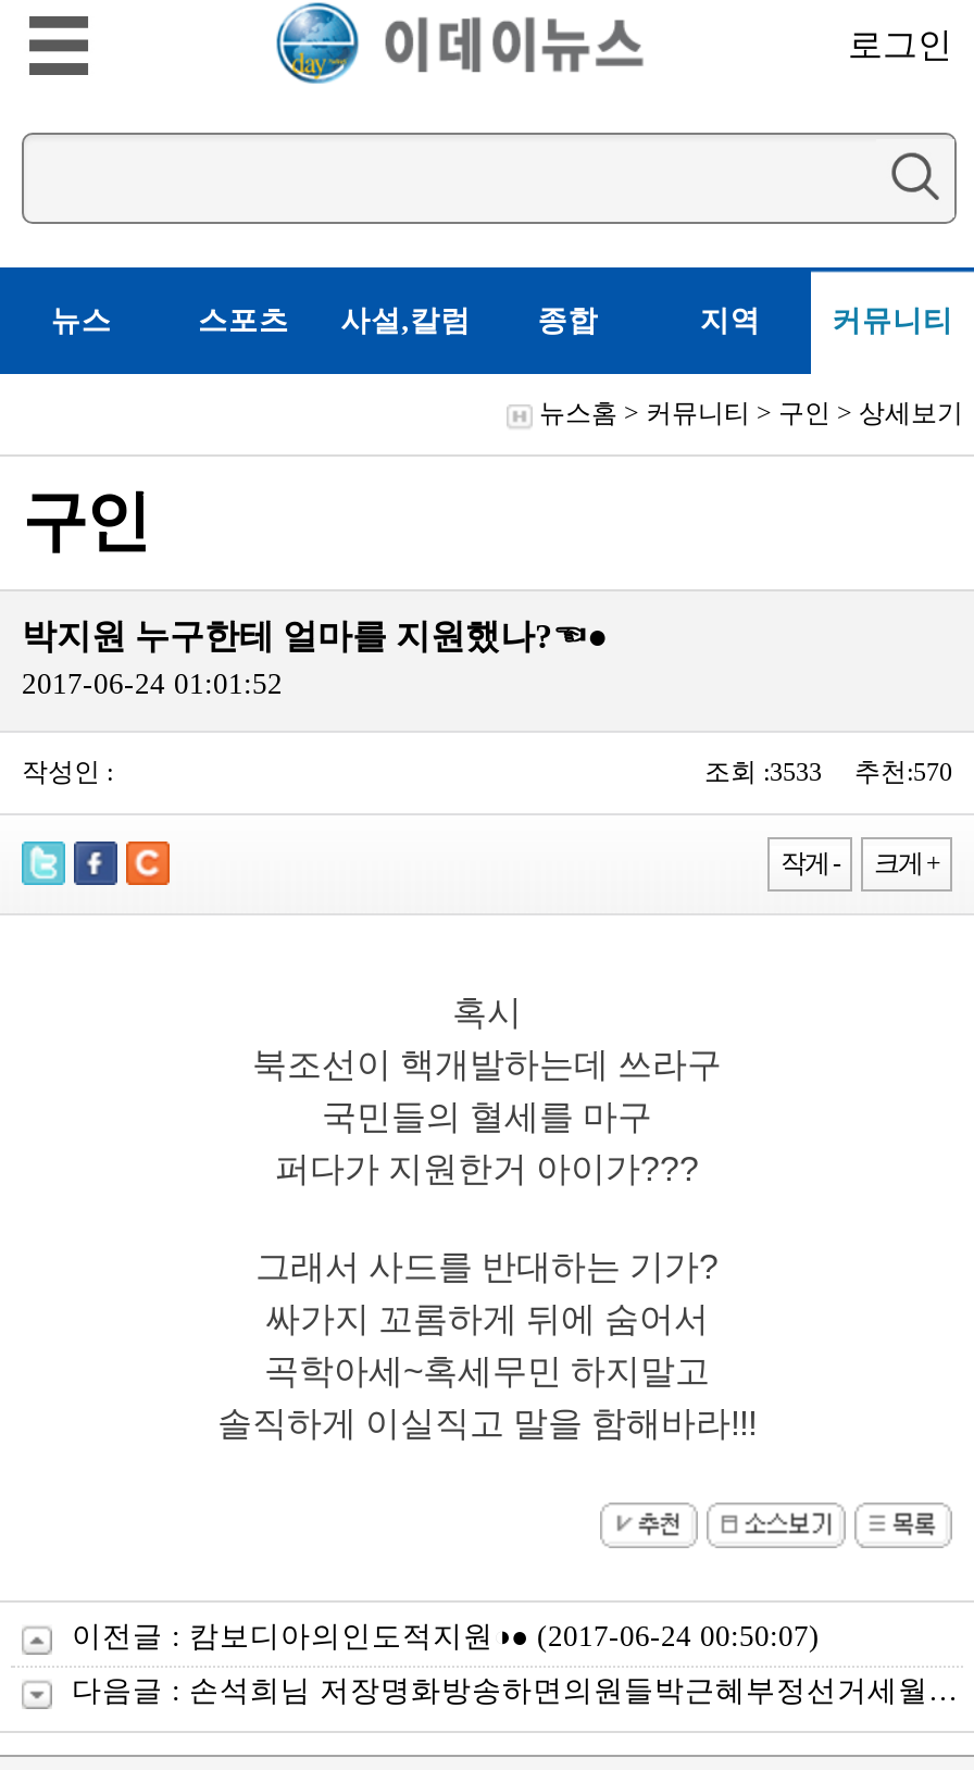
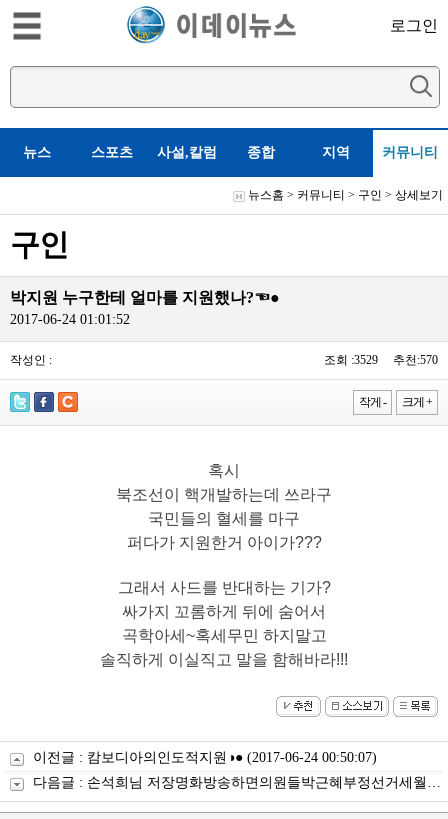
- 조회 :3533 추천:570
+ 조회 :3529 추천:570
